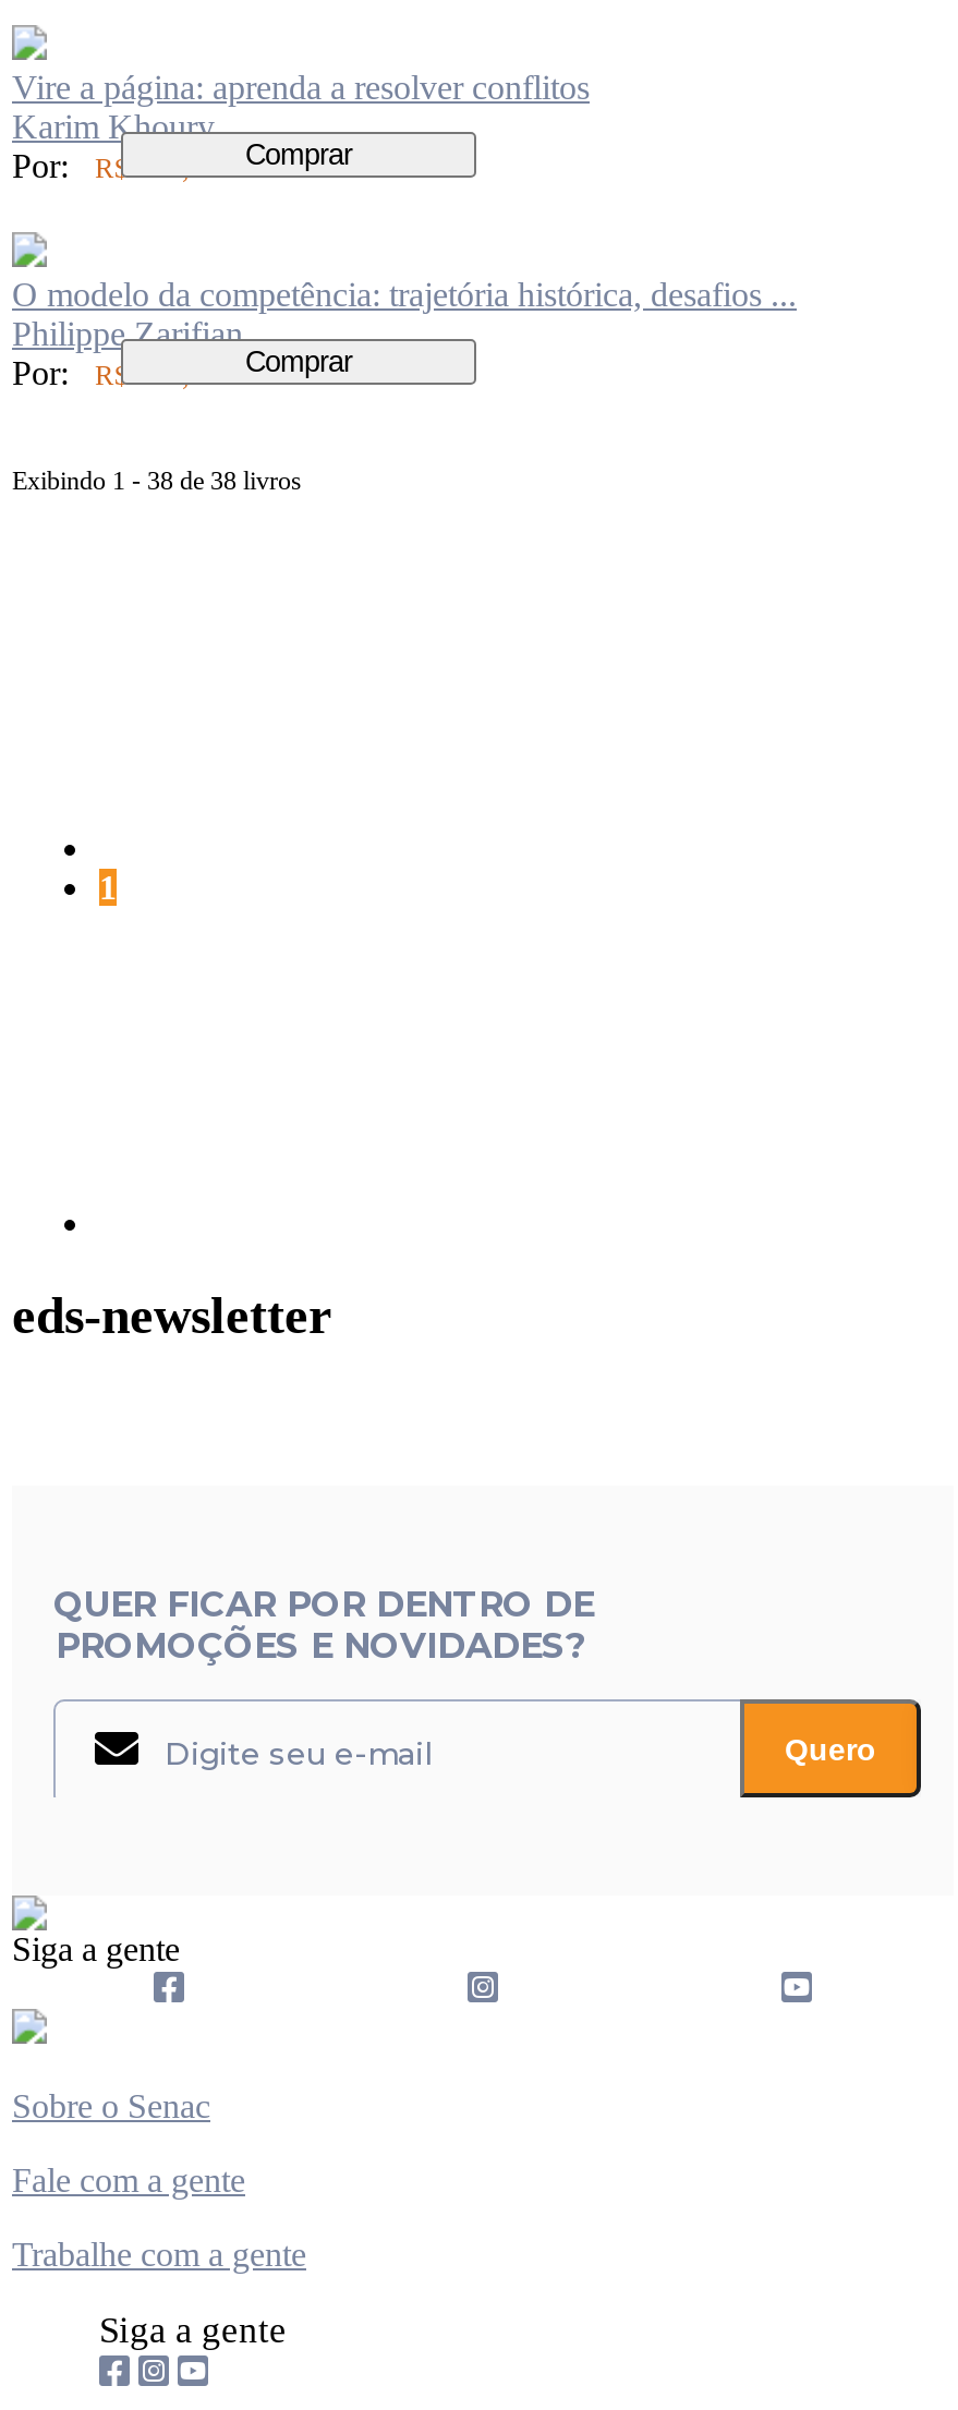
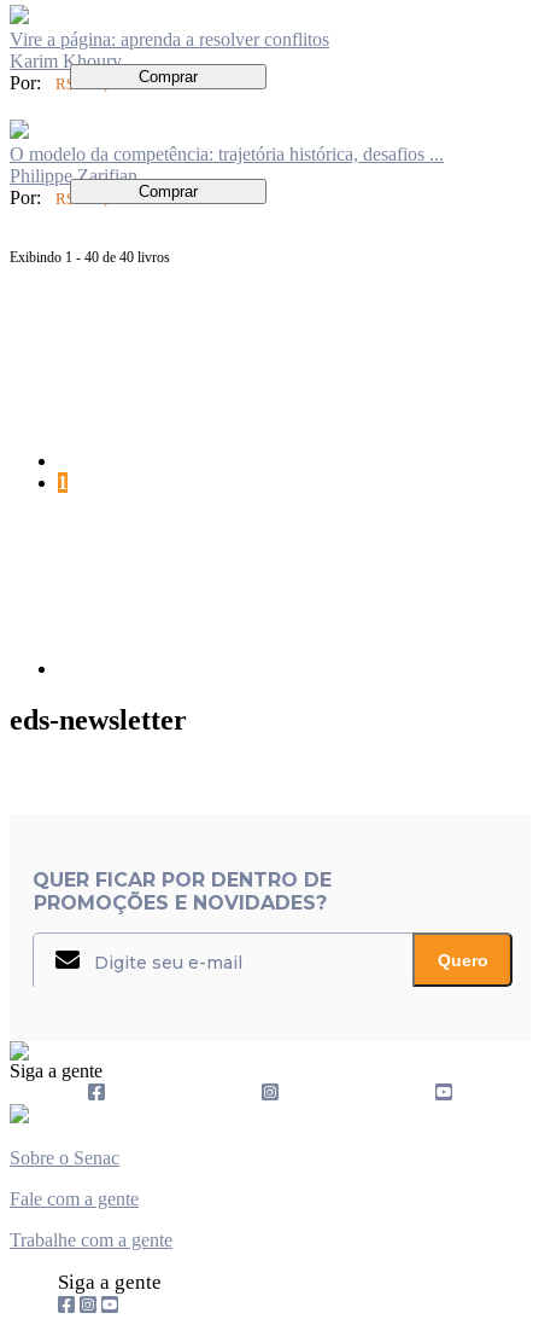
- Exibindo 1 - 38 de 38 livros
+ Exibindo 1 - 40 de 40 livros
